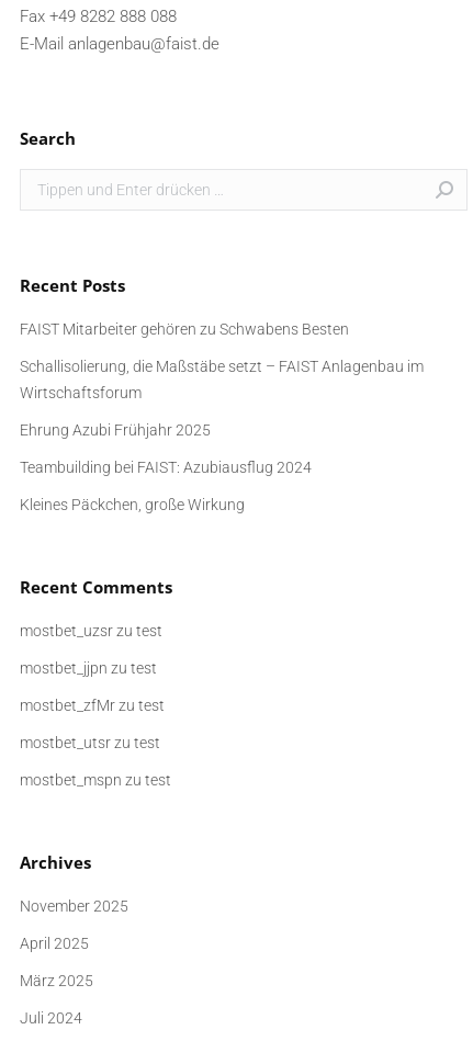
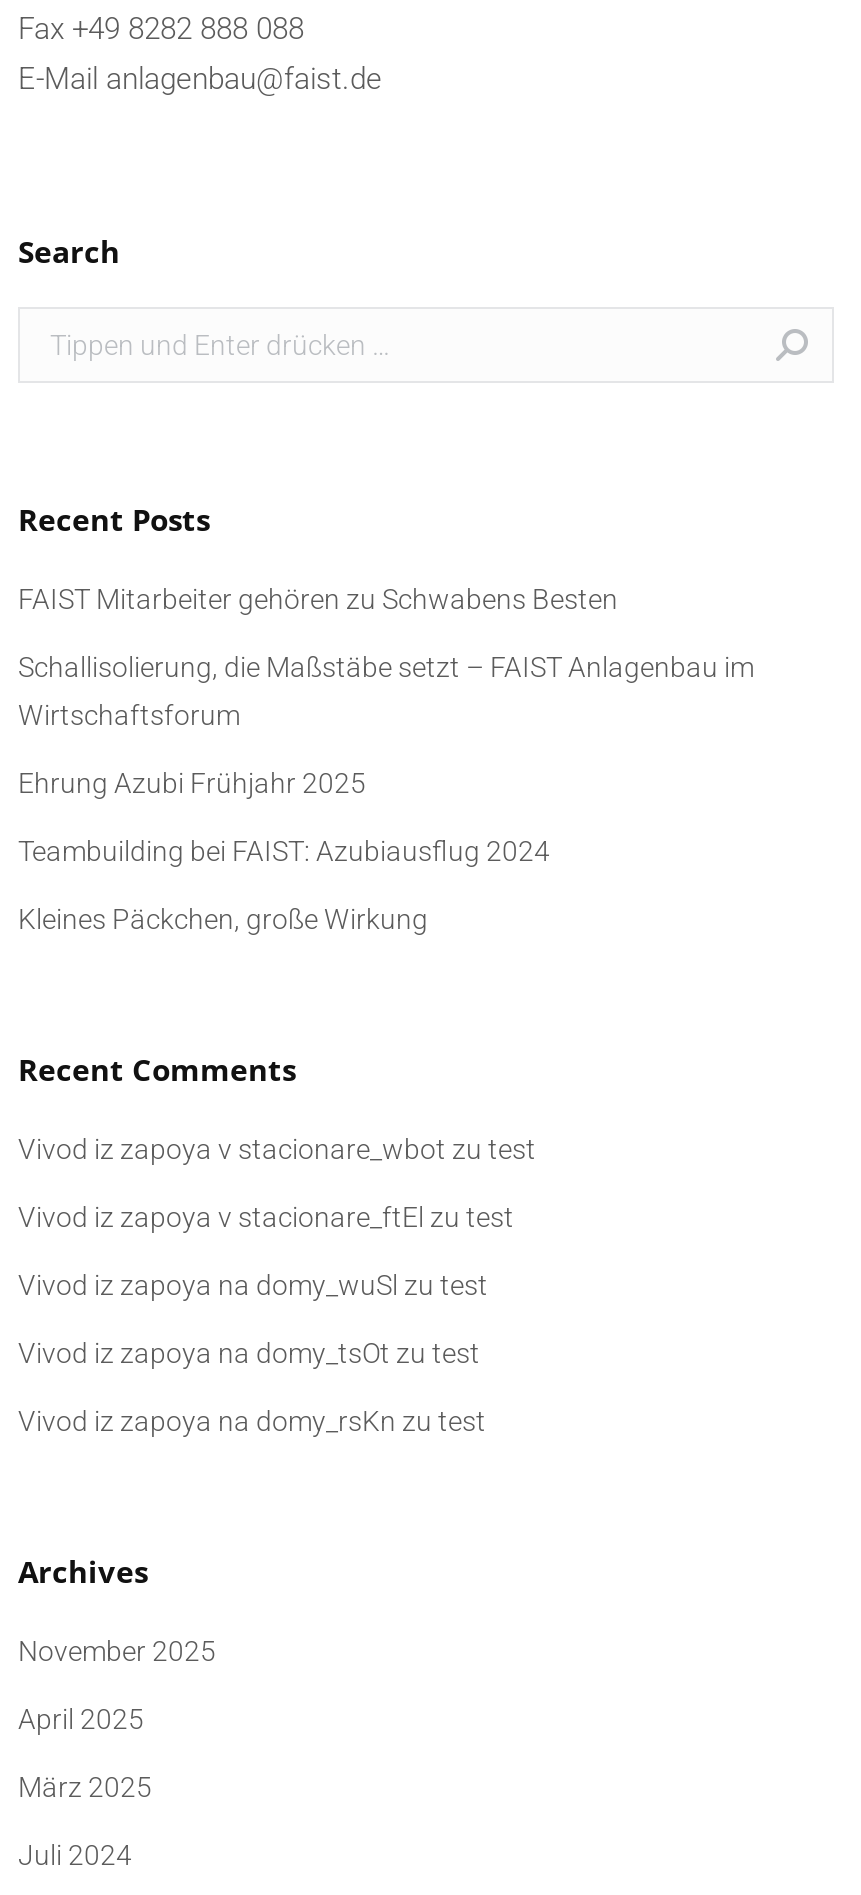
- mostbet_uzsr zu test
+ Vivod iz zapoya v stacionare_wbot zu test

- mostbet_jjpn zu test
+ Vivod iz zapoya v stacionare_ftEl zu test

- mostbet_zfMr zu test
+ Vivod iz zapoya na domy_wuSl zu test

- mostbet_utsr zu test
+ Vivod iz zapoya na domy_tsOt zu test

- mostbet_mspn zu test
+ Vivod iz zapoya na domy_rsKn zu test
